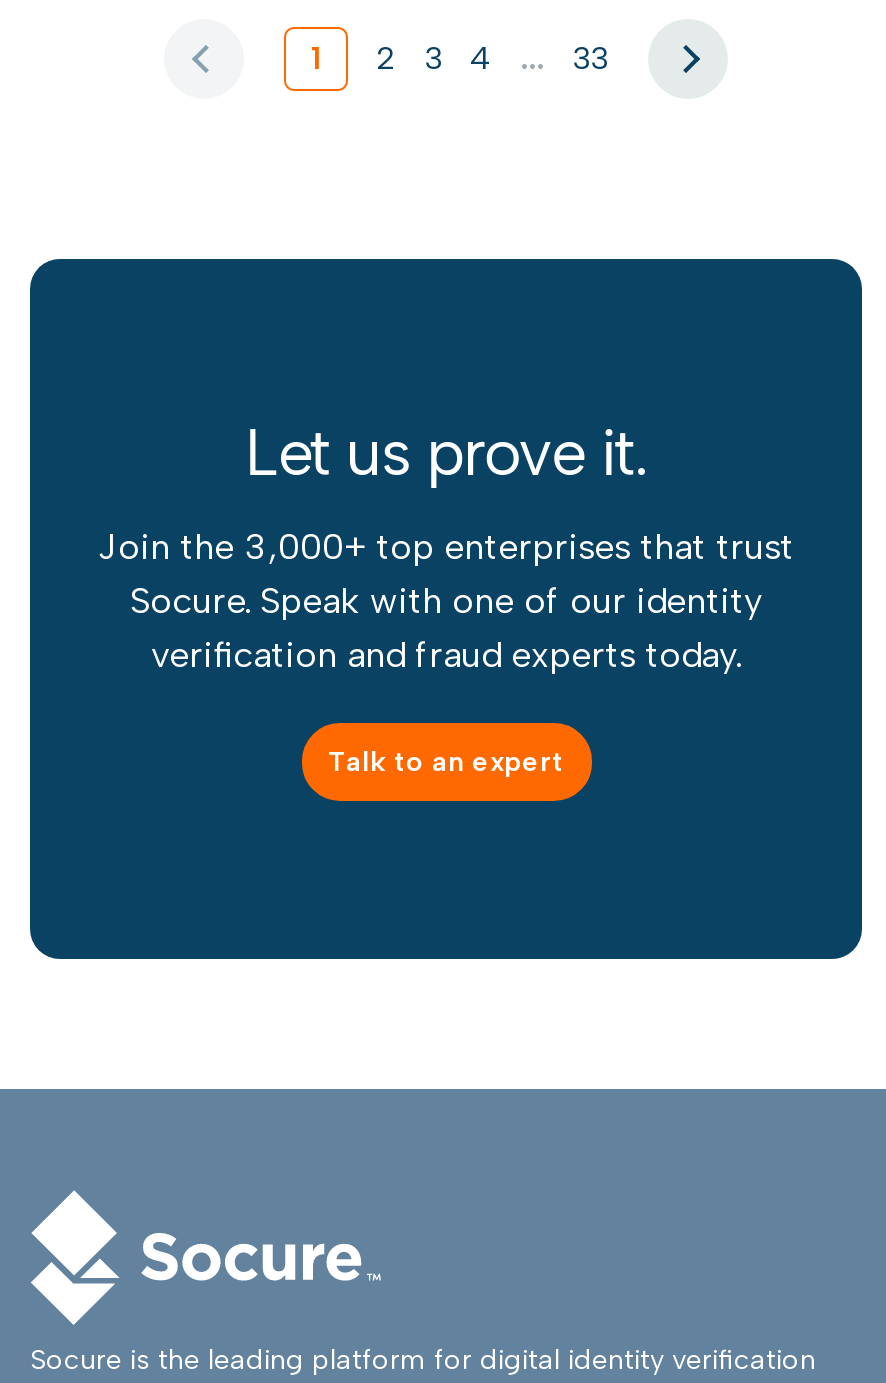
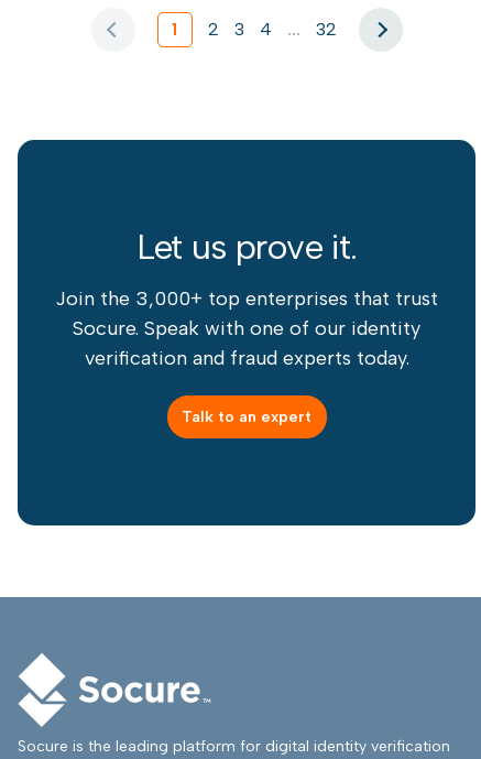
- 33
+ 32
